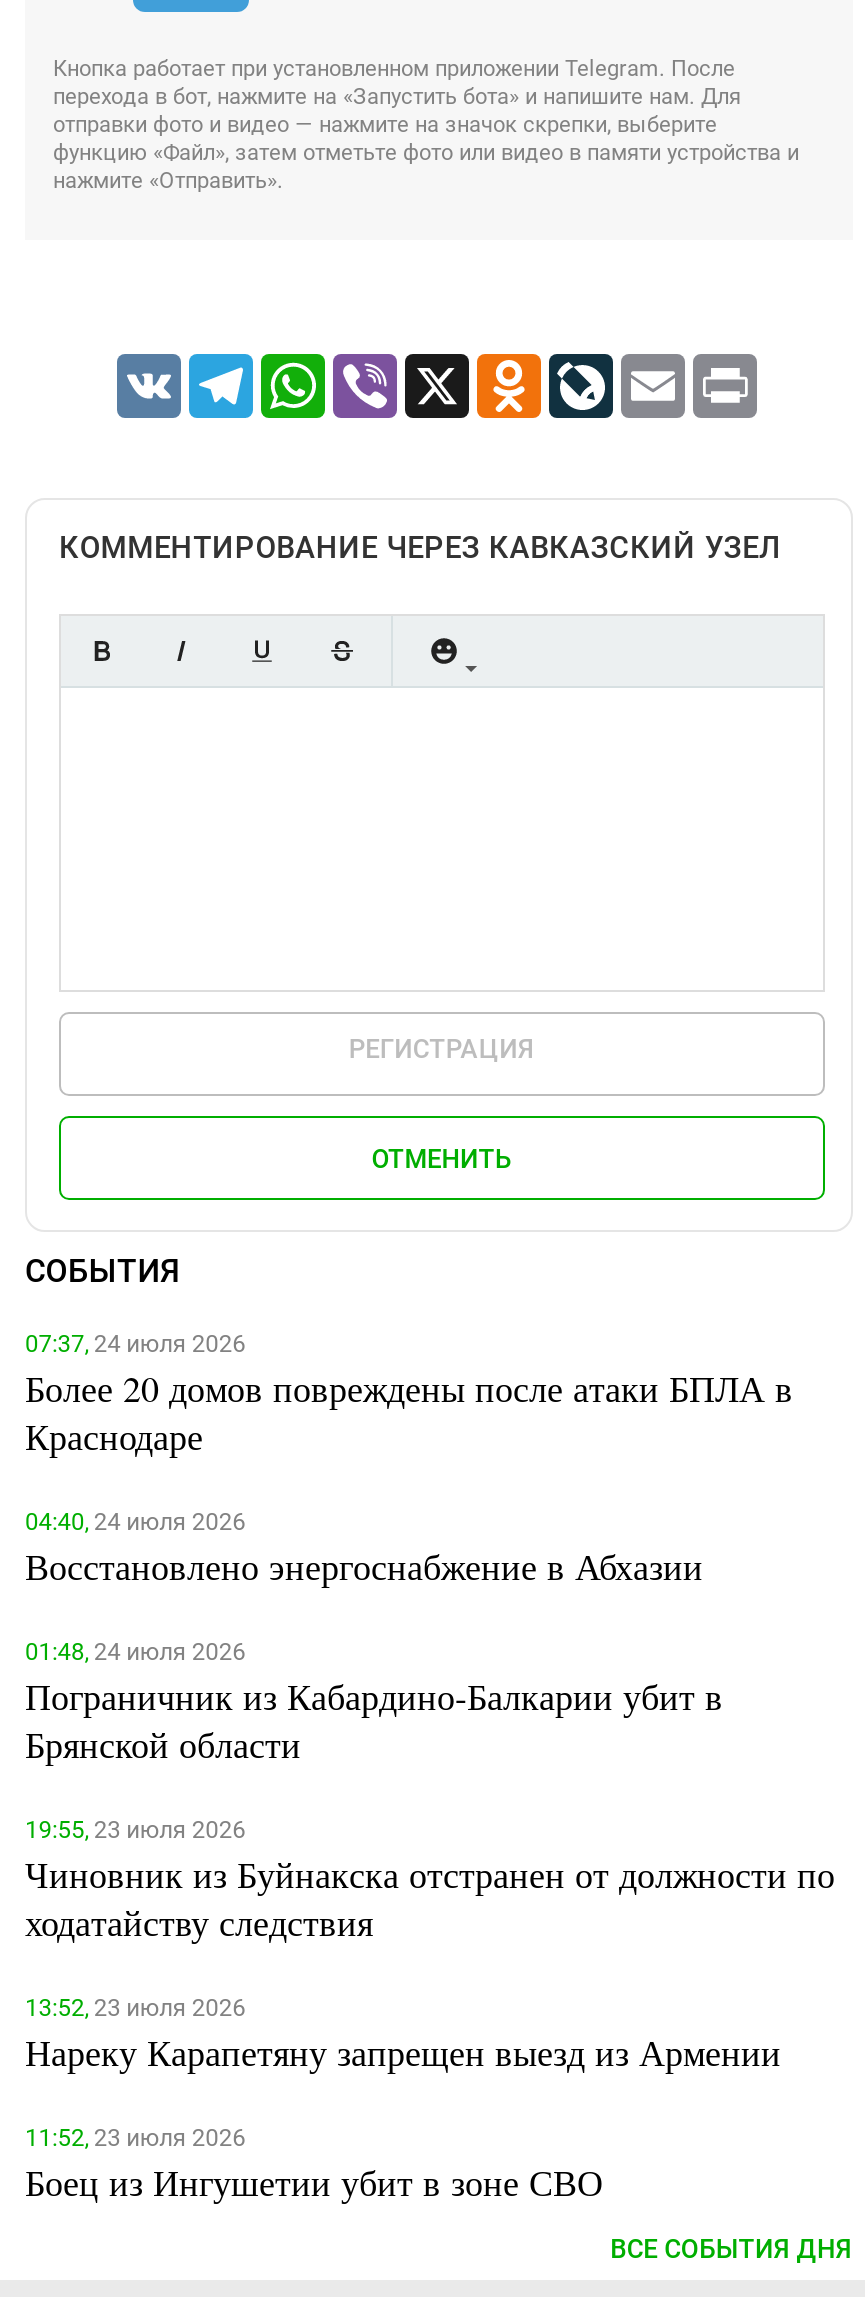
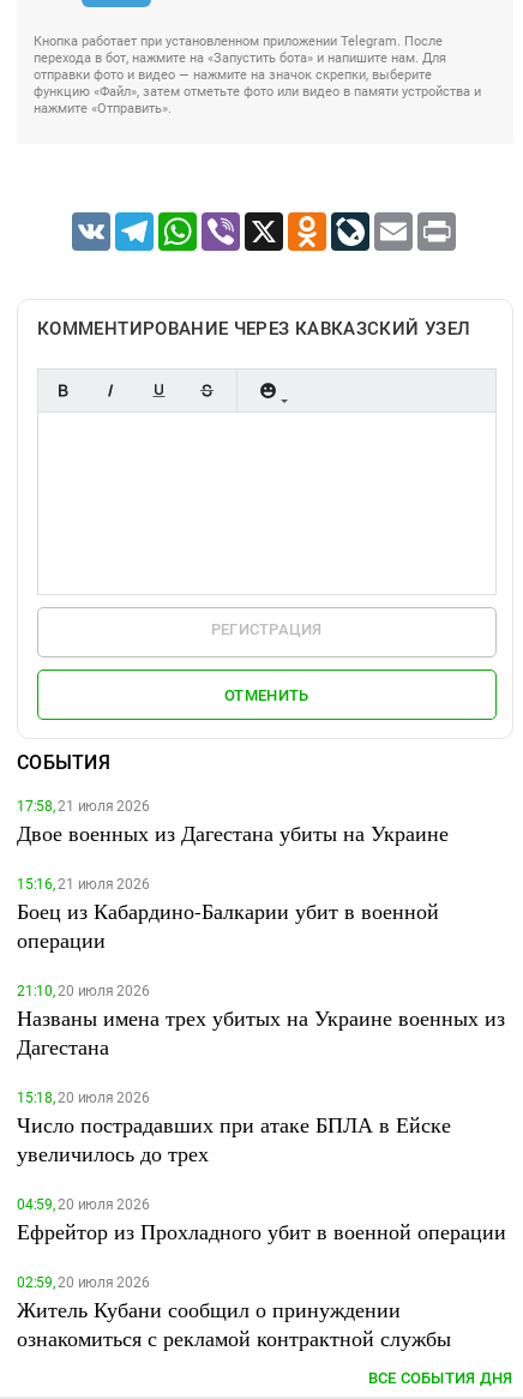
- 07:37, 24 июля 2026
- Более 20 домов повреждены после атаки БПЛА в
- Краснодаре
+ 17:58, 21 июля 2026
+ Двое военных из Дагестана убиты на Украине

- 04:40, 24 июля 2026
- Восстановлено энергоснабжение в Абхазии
+ 15:16, 21 июля 2026
+ Боец из Кабардино-Балкарии убит в военной
+ операции

- 01:48, 24 июля 2026
- Пограничник из Кабардино-Балкарии убит в
- Брянской области
+ 21:10, 20 июля 2026
+ Названы имена трех убитых на Украине военных из
+ Дагестана

- 19:55, 23 июля 2026
- Чиновник из Буйнакска отстранен от должности по
- ходатайству следствия
+ 15:18, 20 июля 2026
+ Число пострадавших при атаке БПЛА в Ейске
+ увеличилось до трех

- 13:52, 23 июля 2026
- Нареку Карапетяну запрещен выезд из Армении
+ 04:59, 20 июля 2026
+ Ефрейтор из Прохладного убит в военной операции

- 11:52, 23 июля 2026
- Боец из Ингушетии убит в зоне СВО
+ 02:59, 20 июля 2026
+ Житель Кубани сообщил о принуждении
+ ознакомиться с рекламой контрактной службы
